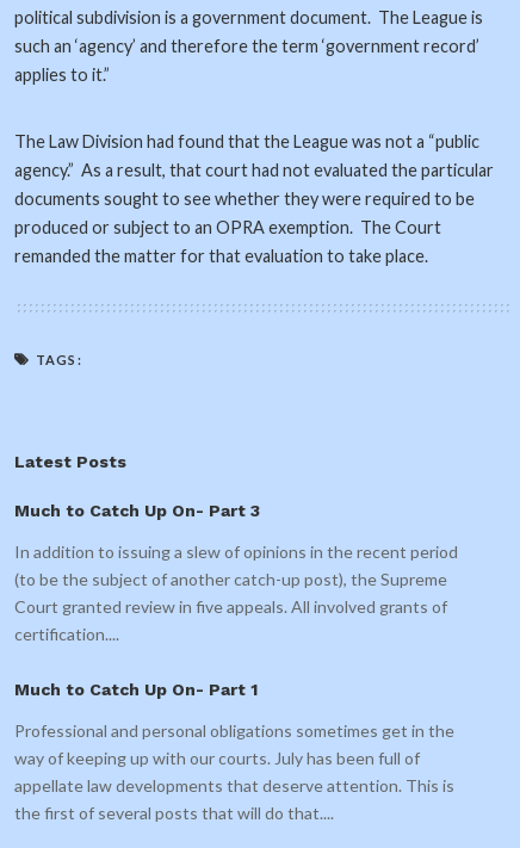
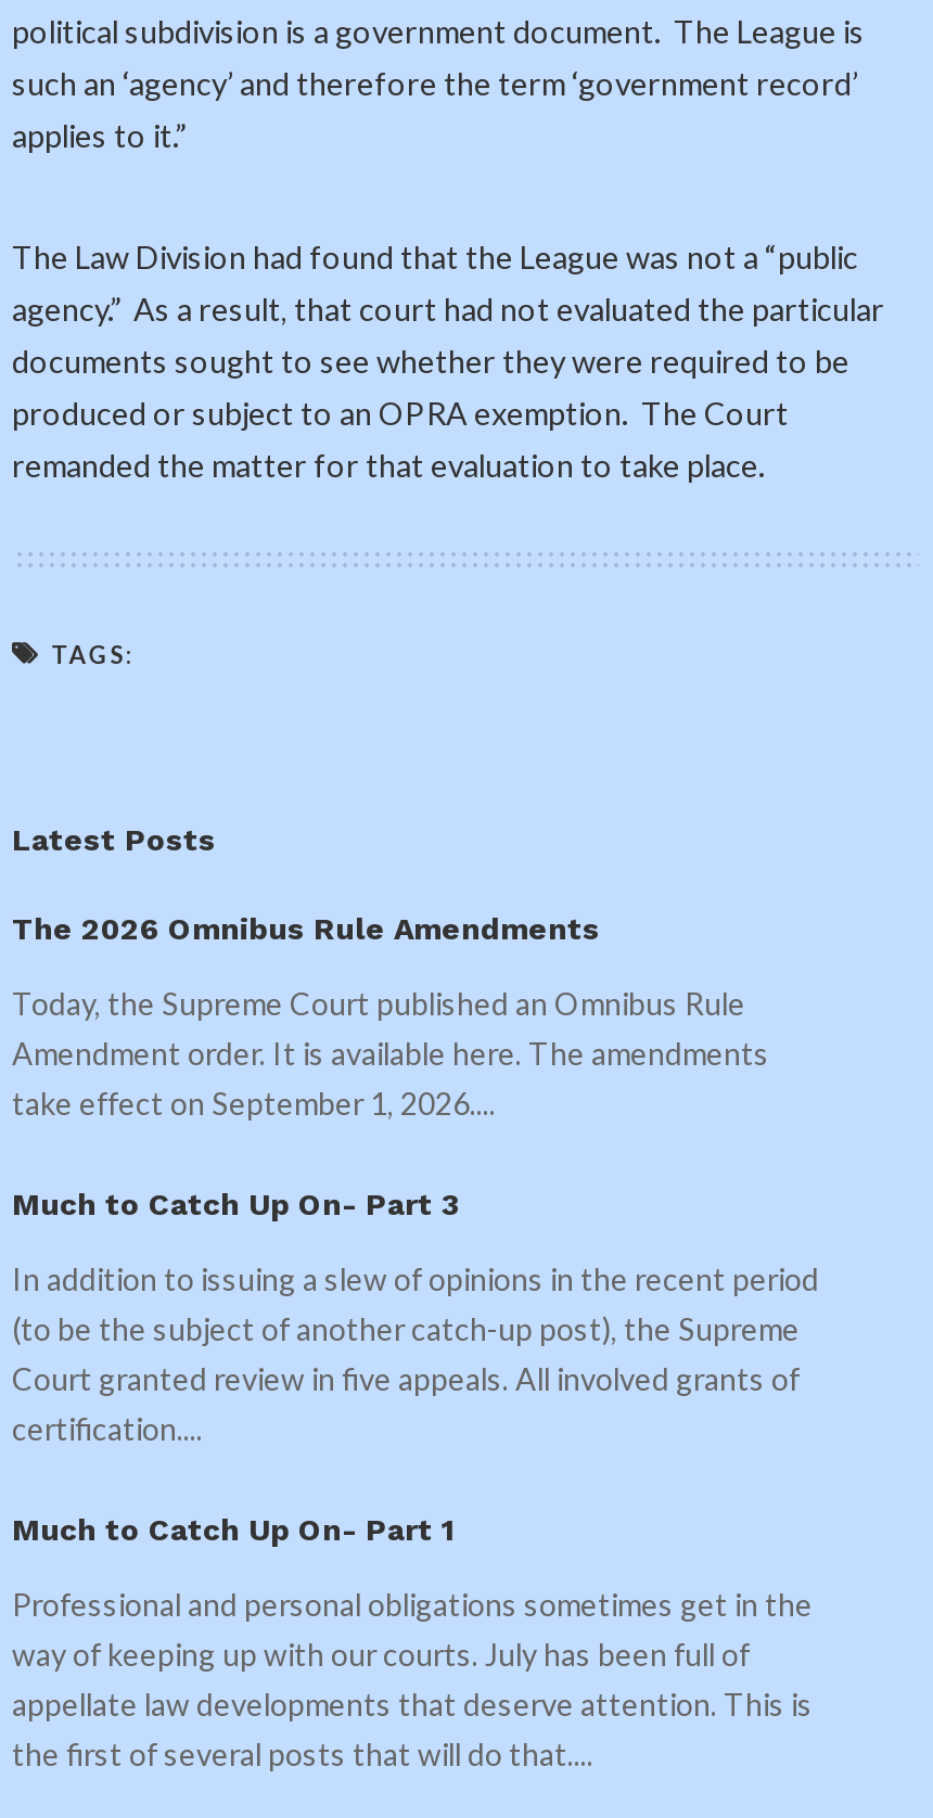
+ The 2026 Omnibus Rule Amendments
+ Today, the Supreme Court published an Omnibus Rule
+ Amendment order. It is available here. The amendments
+ take effect on September 1, 2026....
